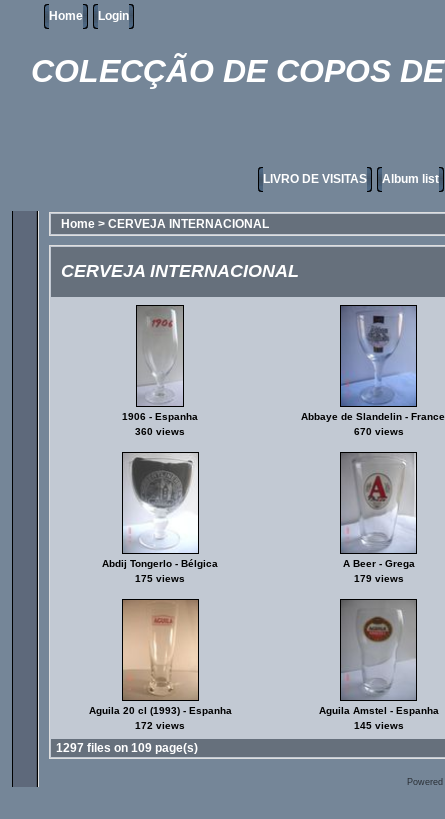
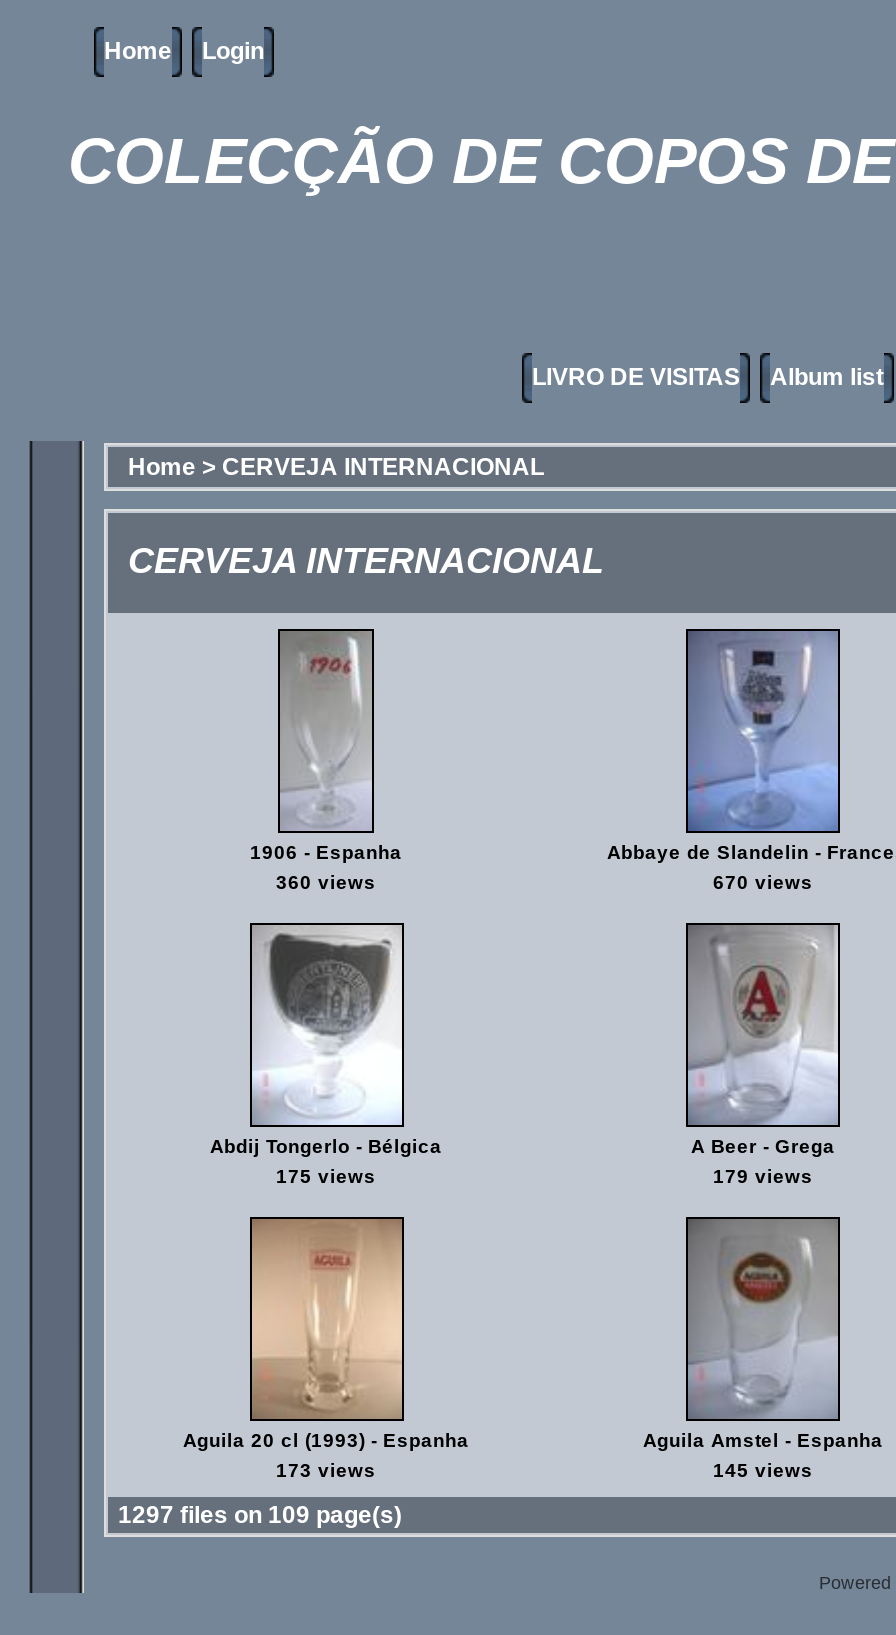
- 172 views
+ 173 views
